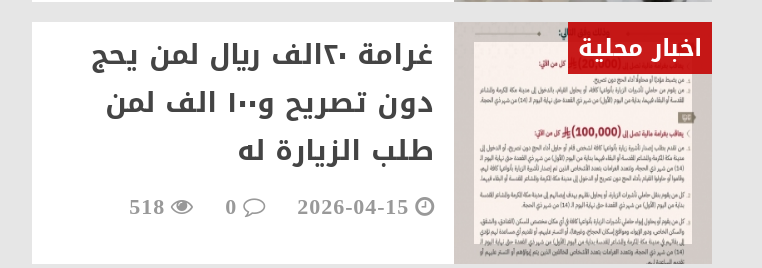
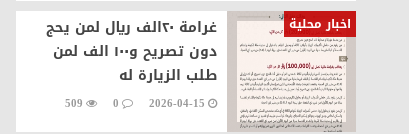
- 518 0 2026-04-15
+ 509 0 2026-04-15
